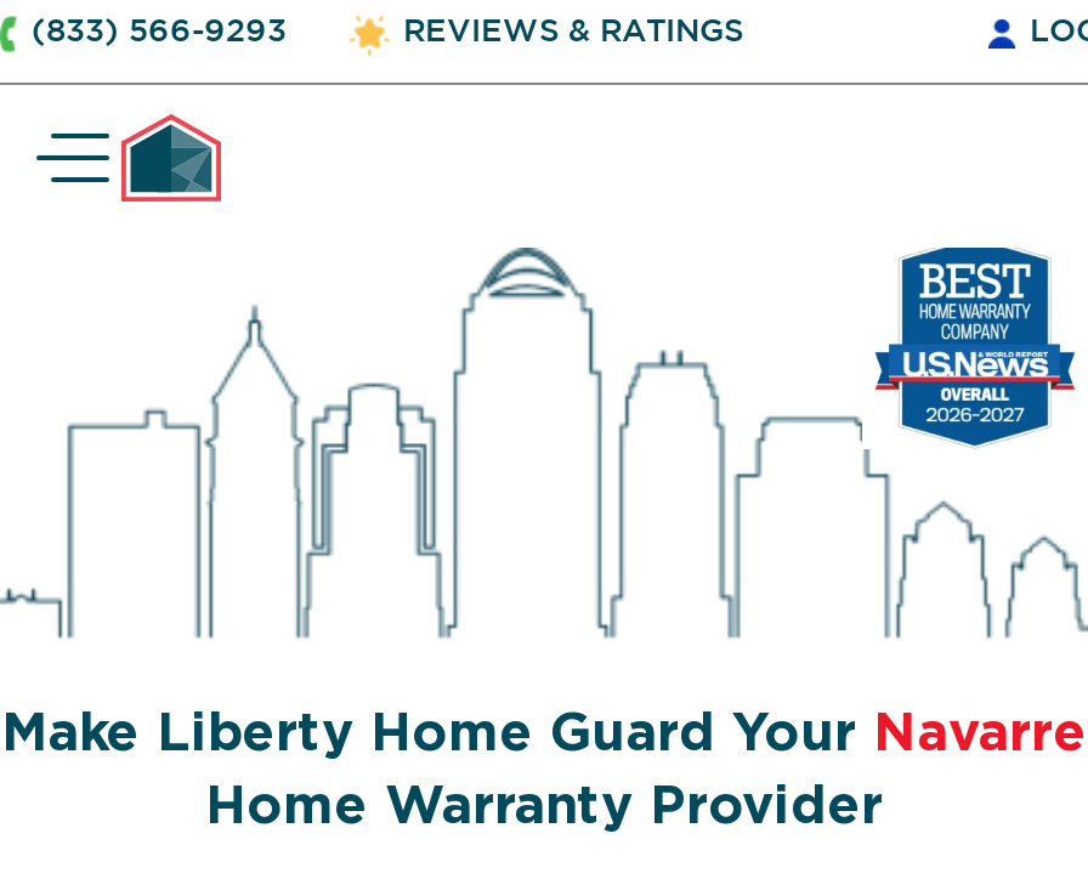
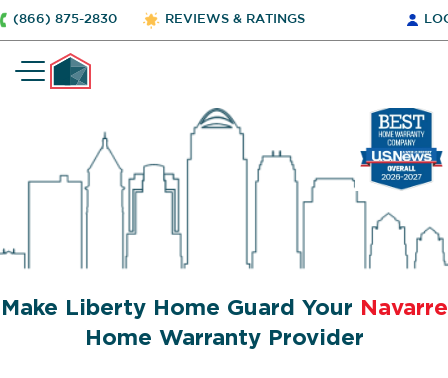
- (833) 566-9293
+ (866) 875-2830
